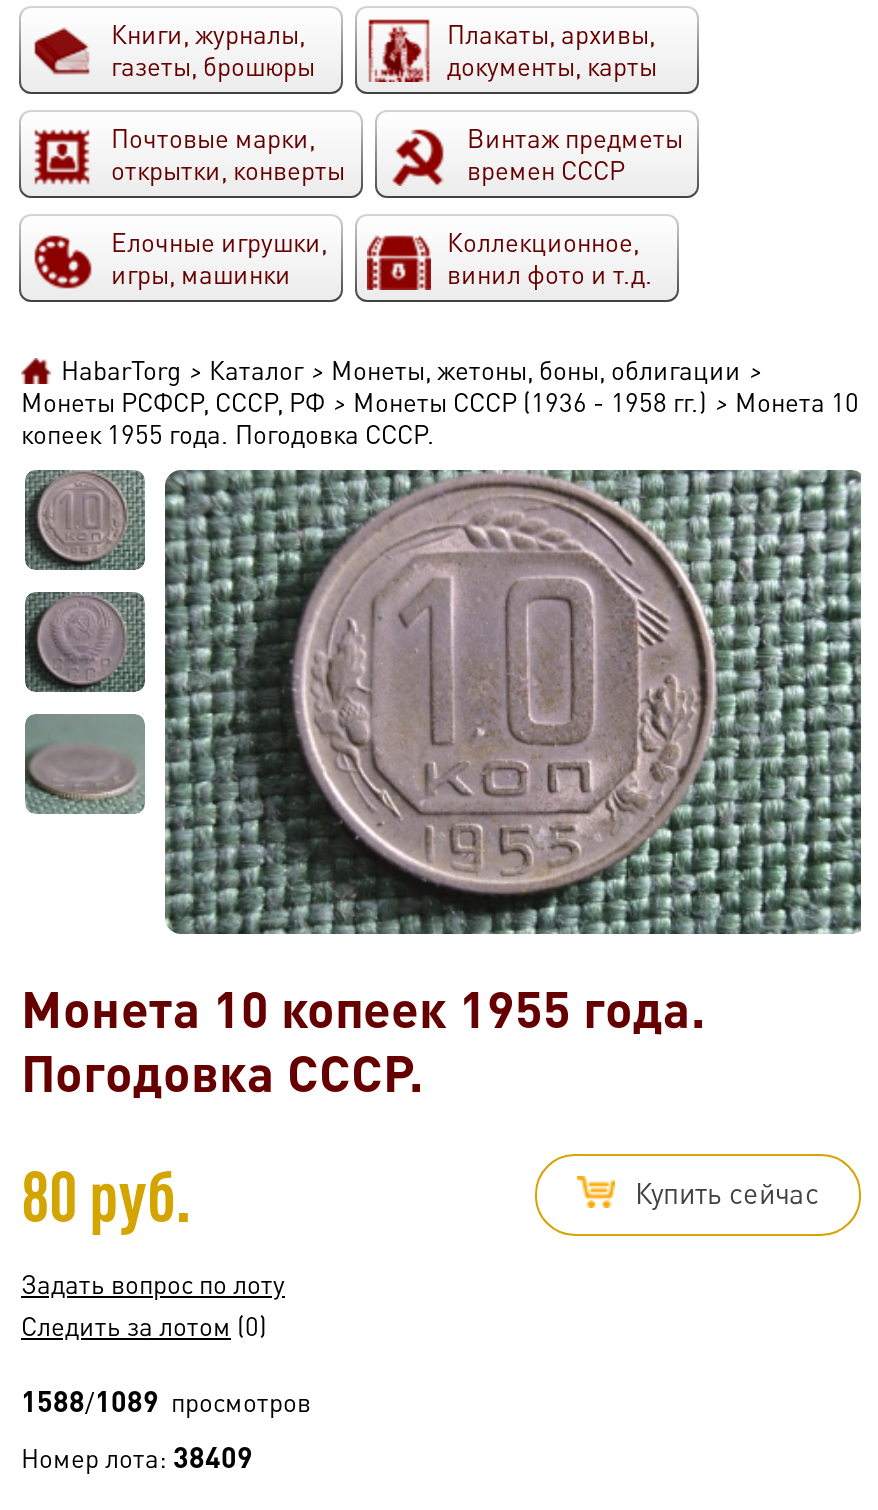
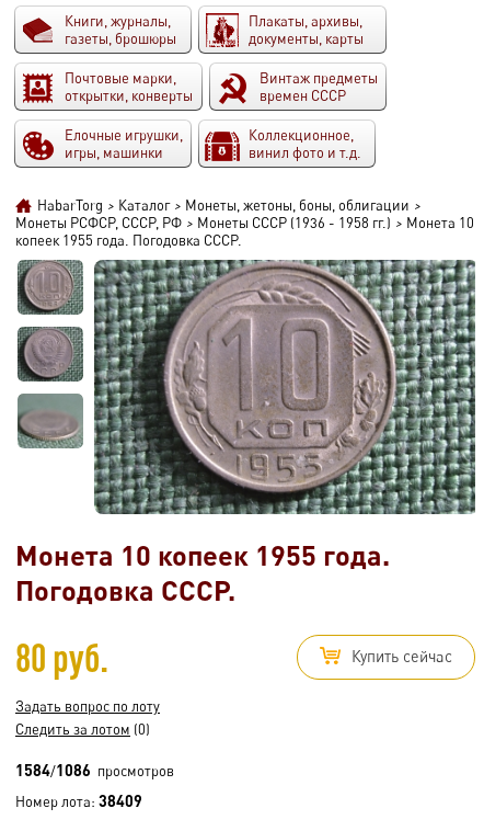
- 1588/1089 просмотров
+ 1584/1086 просмотров
